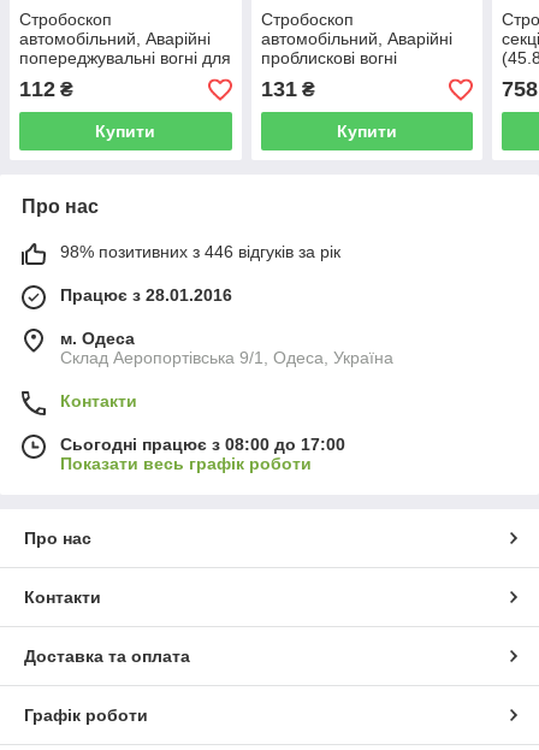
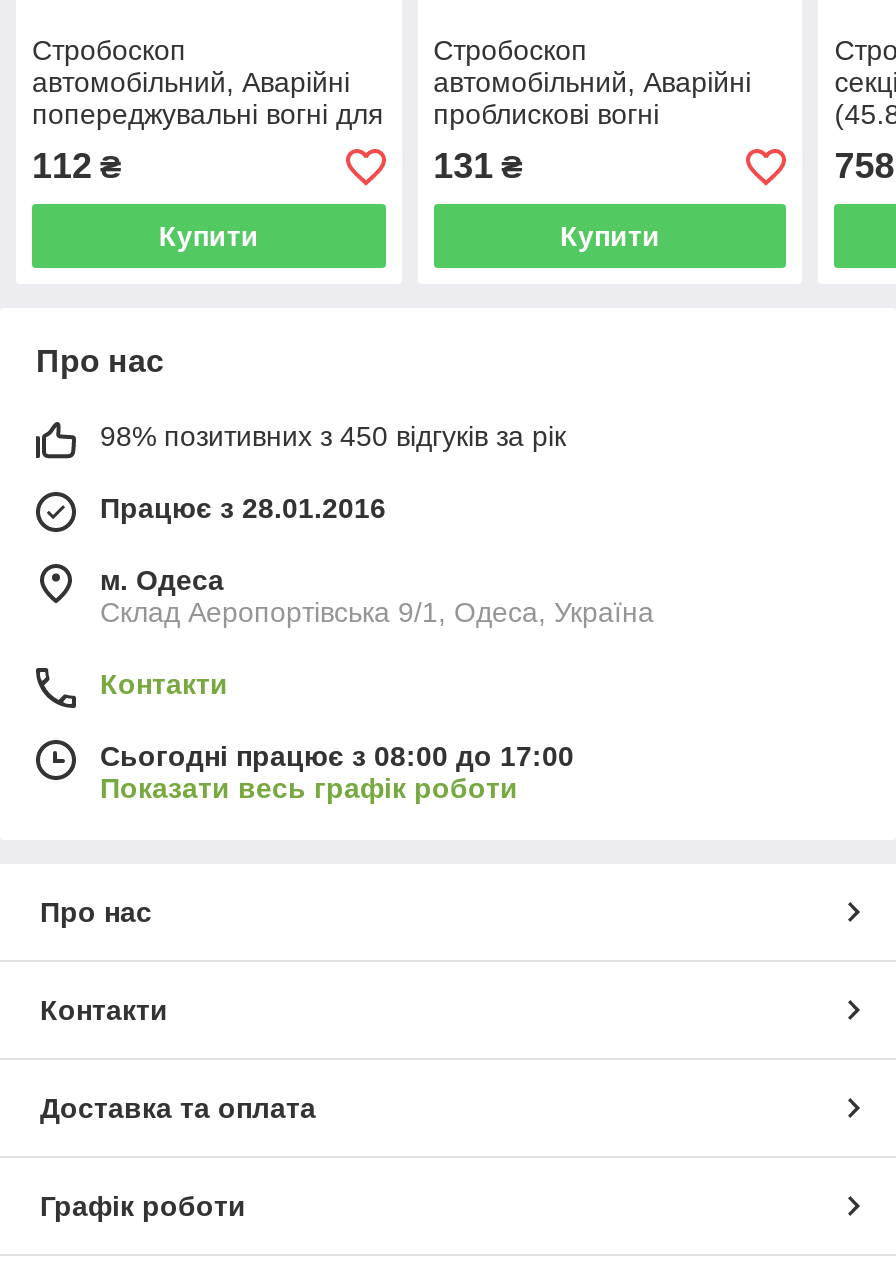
- 98% позитивних з 446 відгуків за рік
+ 98% позитивних з 450 відгуків за рік
